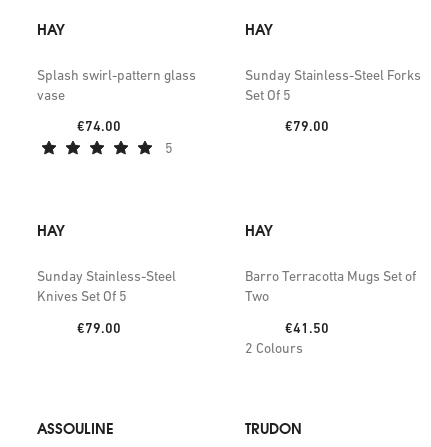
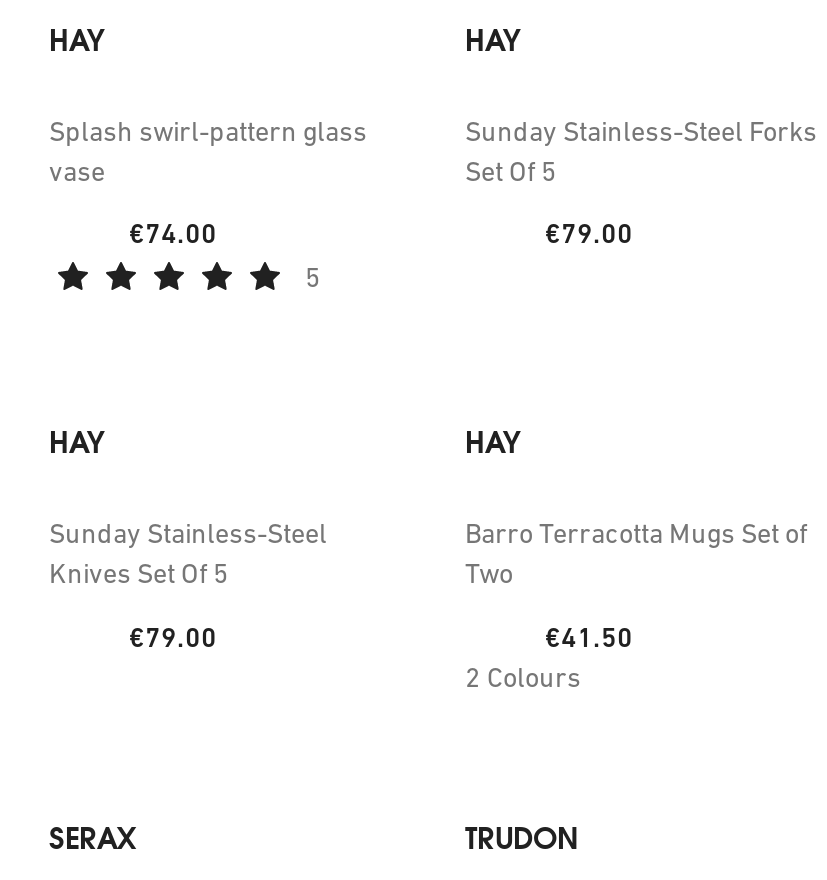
- ASSOULINE
+ SERAX
